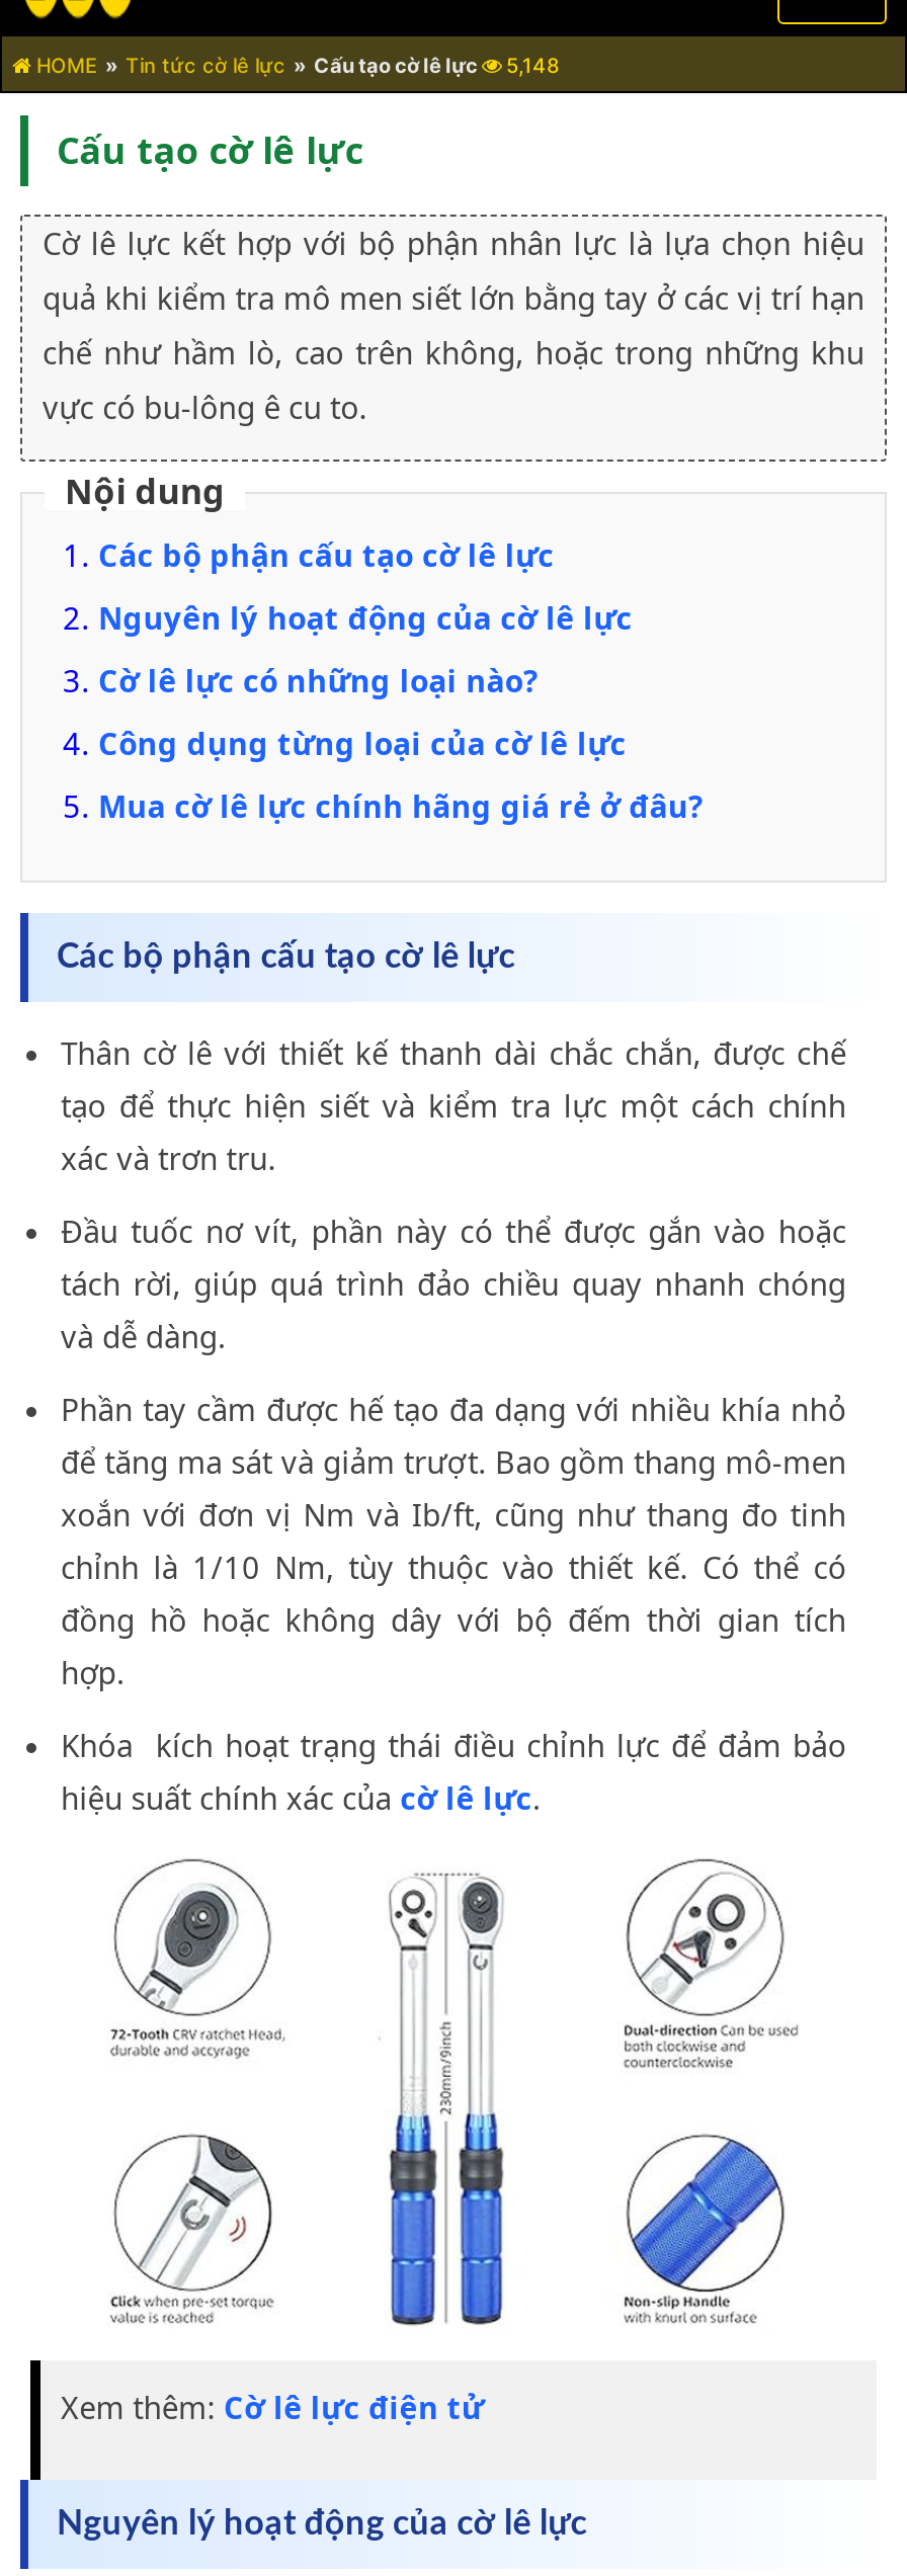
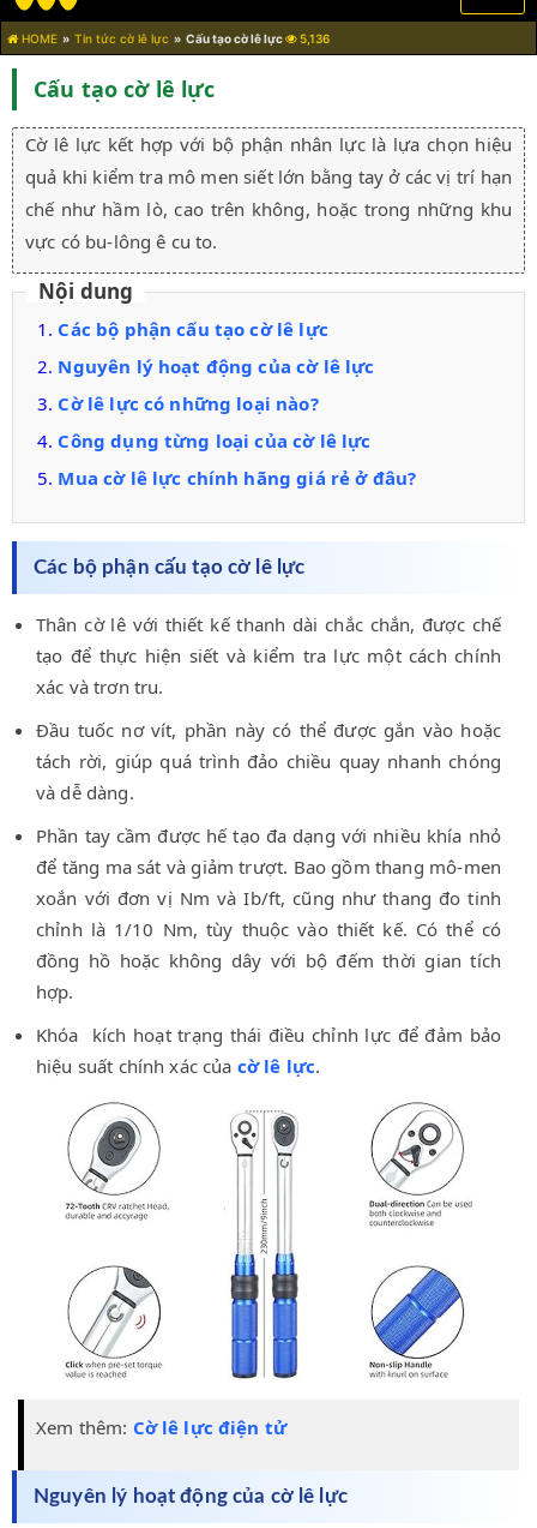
- HOME Tin tức cờ lê lực Cấu tạo cờ lê lực 5,148
+ HOME Tin tức cờ lê lực Cấu tạo cờ lê lực 5,136
